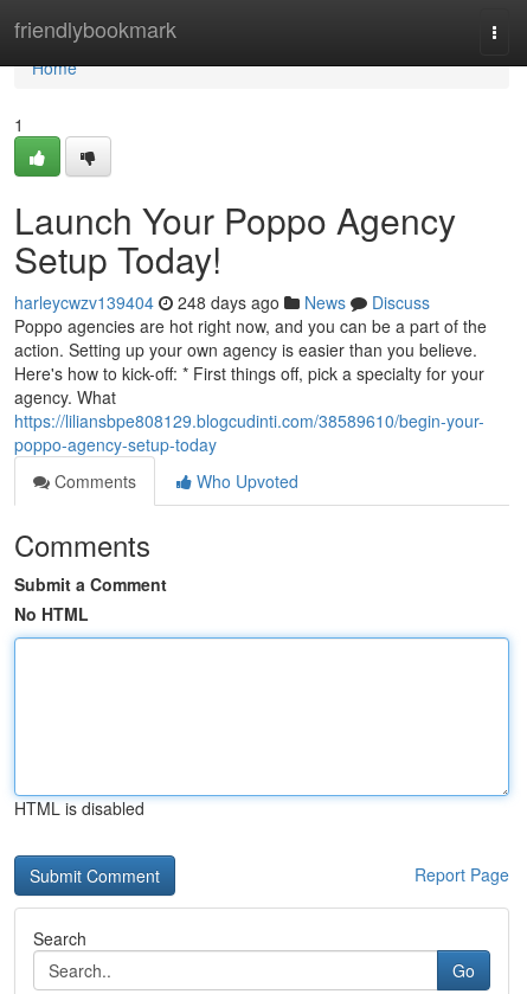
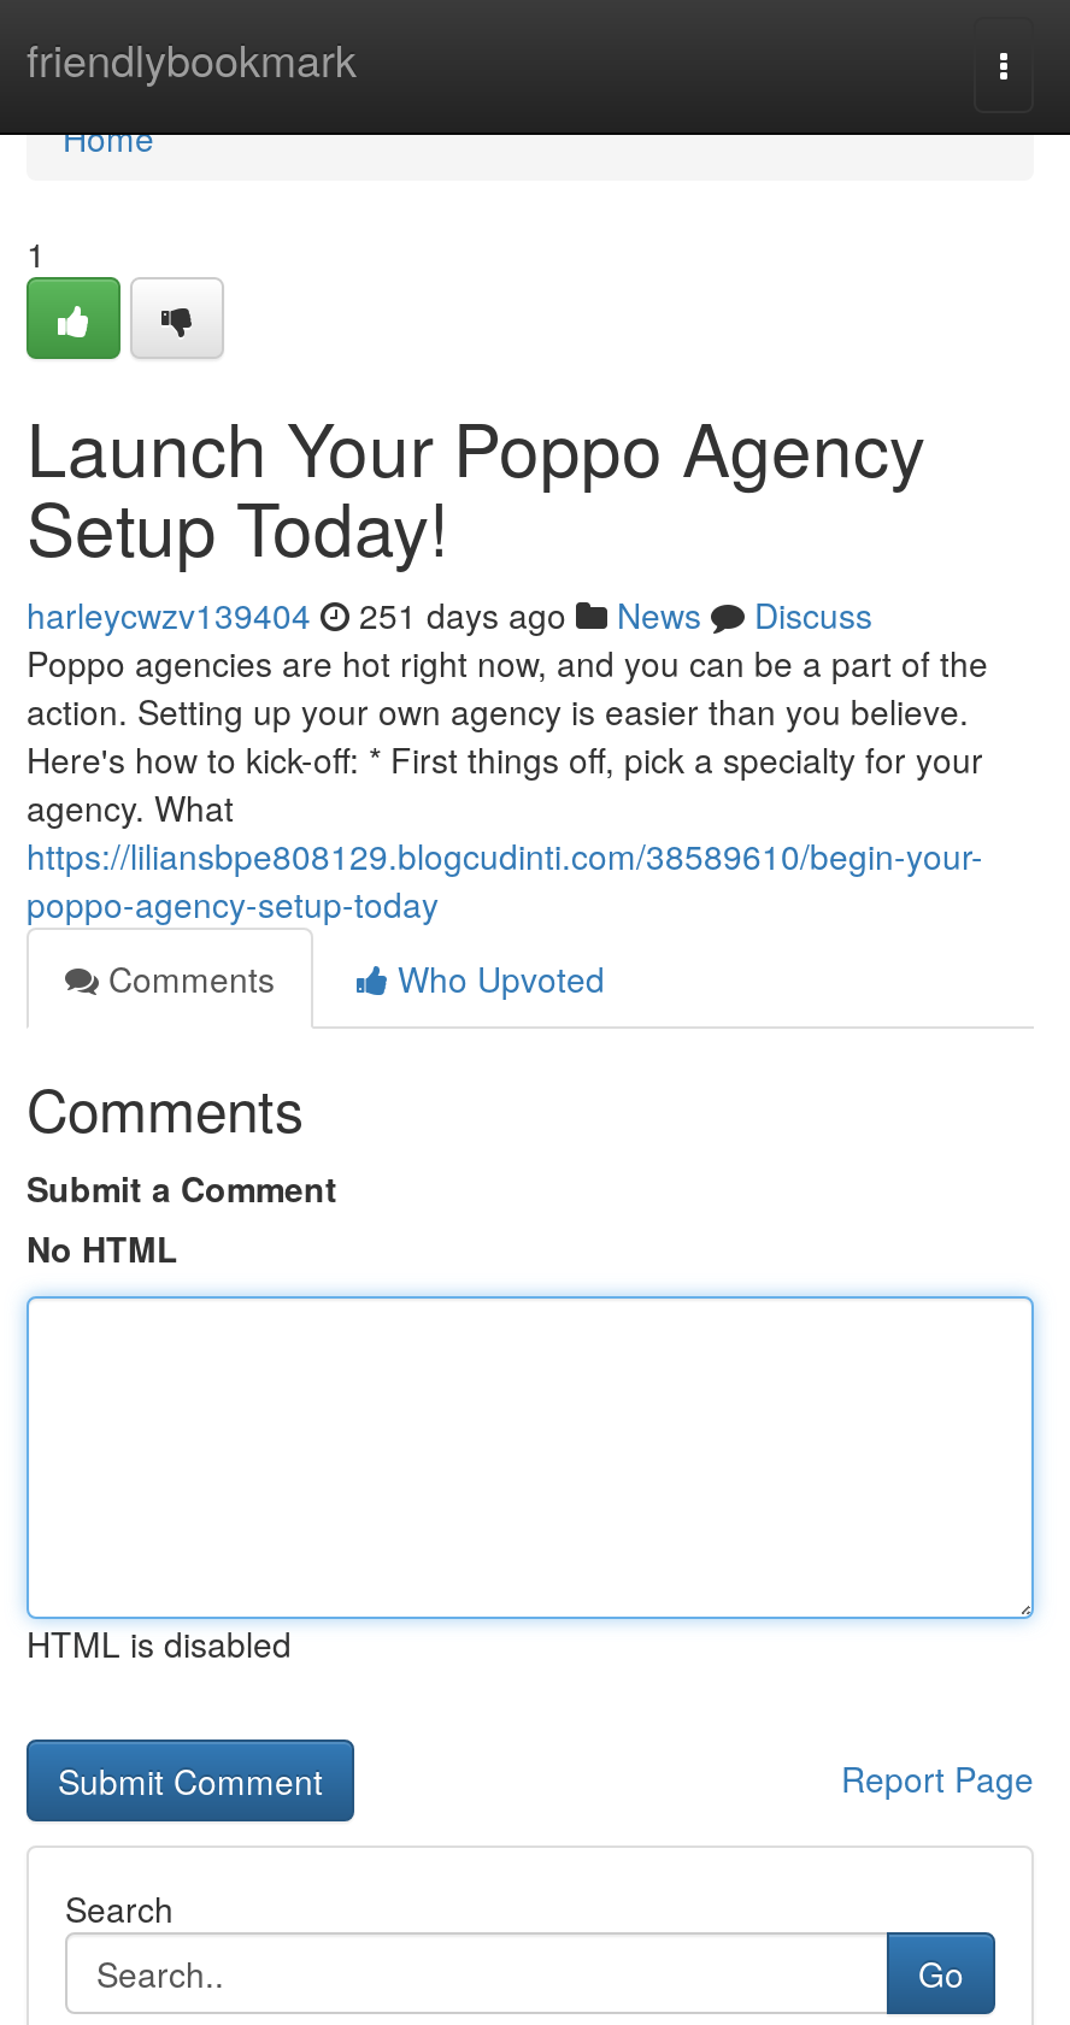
- harleycwzv139404 248 days ago News Discuss
+ harleycwzv139404 251 days ago News Discuss
